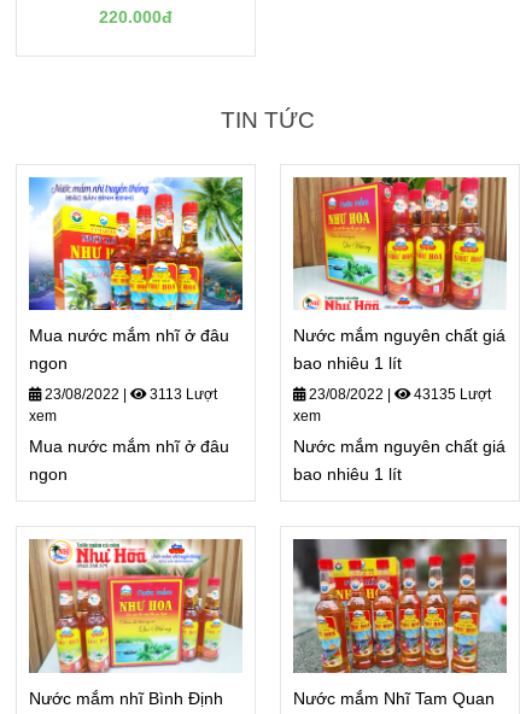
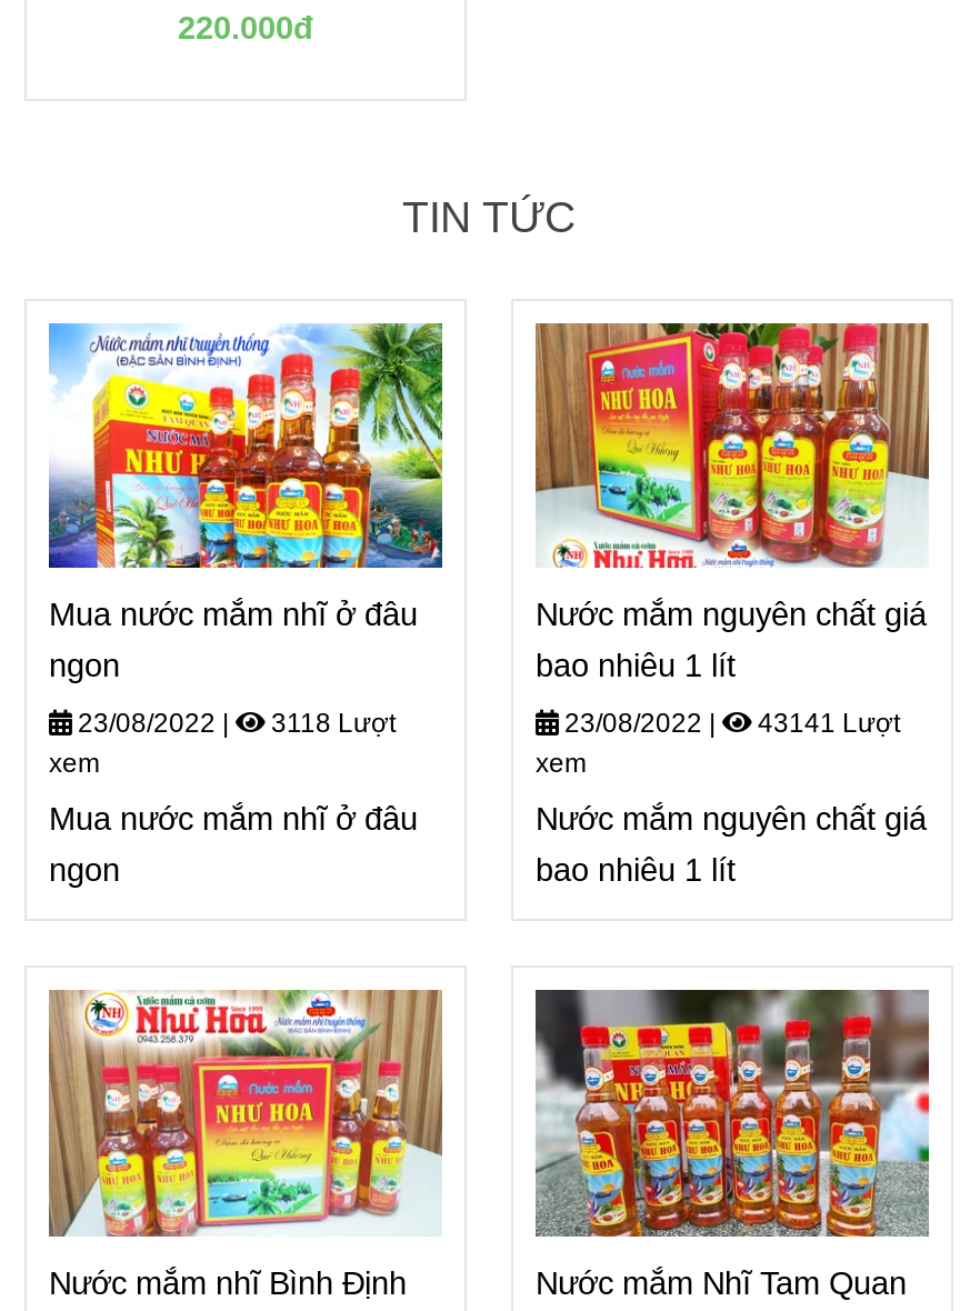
- 3113 Lượt
+ 3118 Lượt

- 43135 Lượt
+ 43141 Lượt
